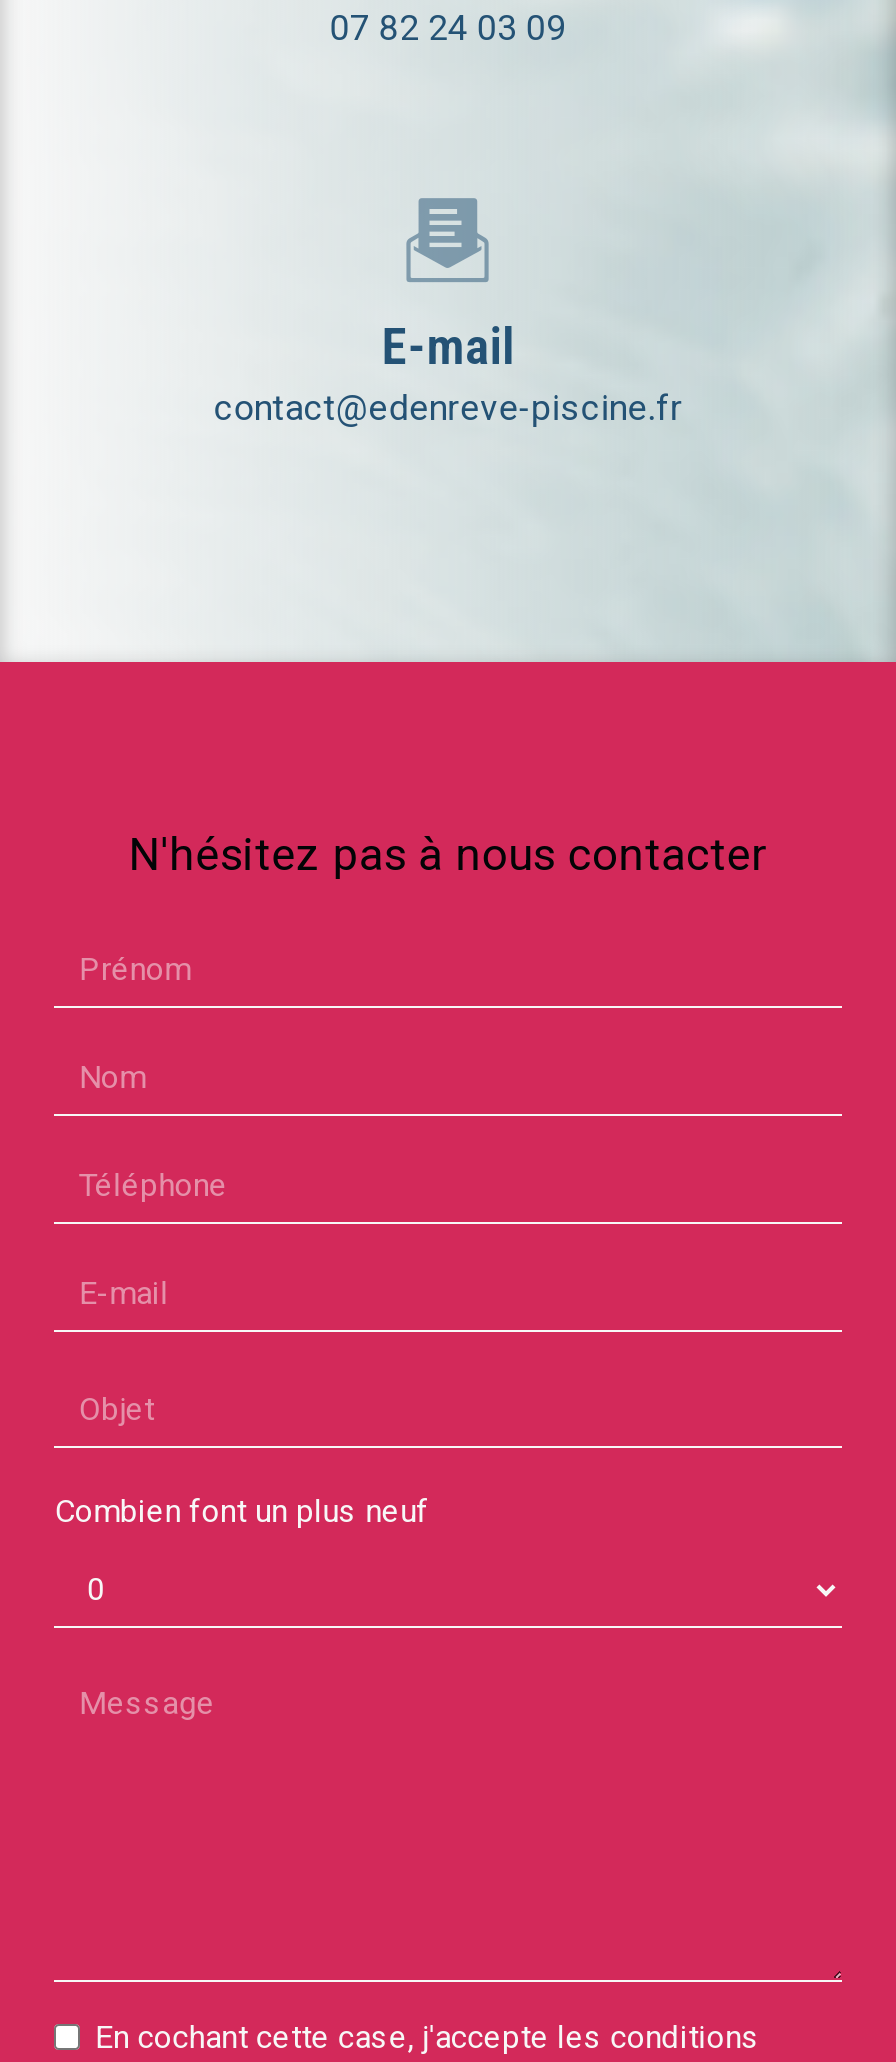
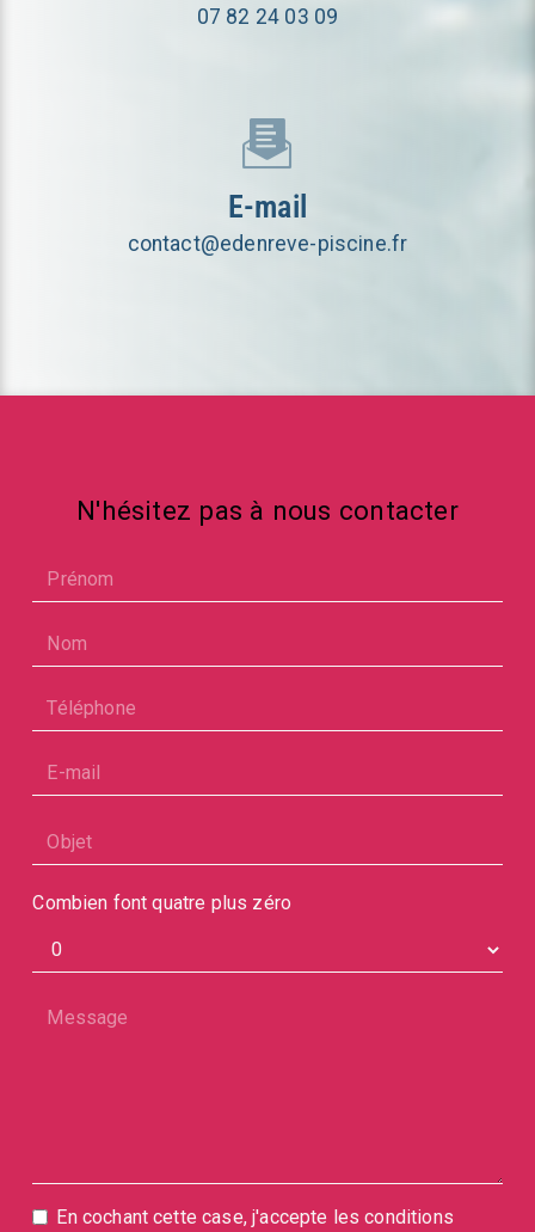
- Combien font un plus neuf
+ Combien font quatre plus zéro
